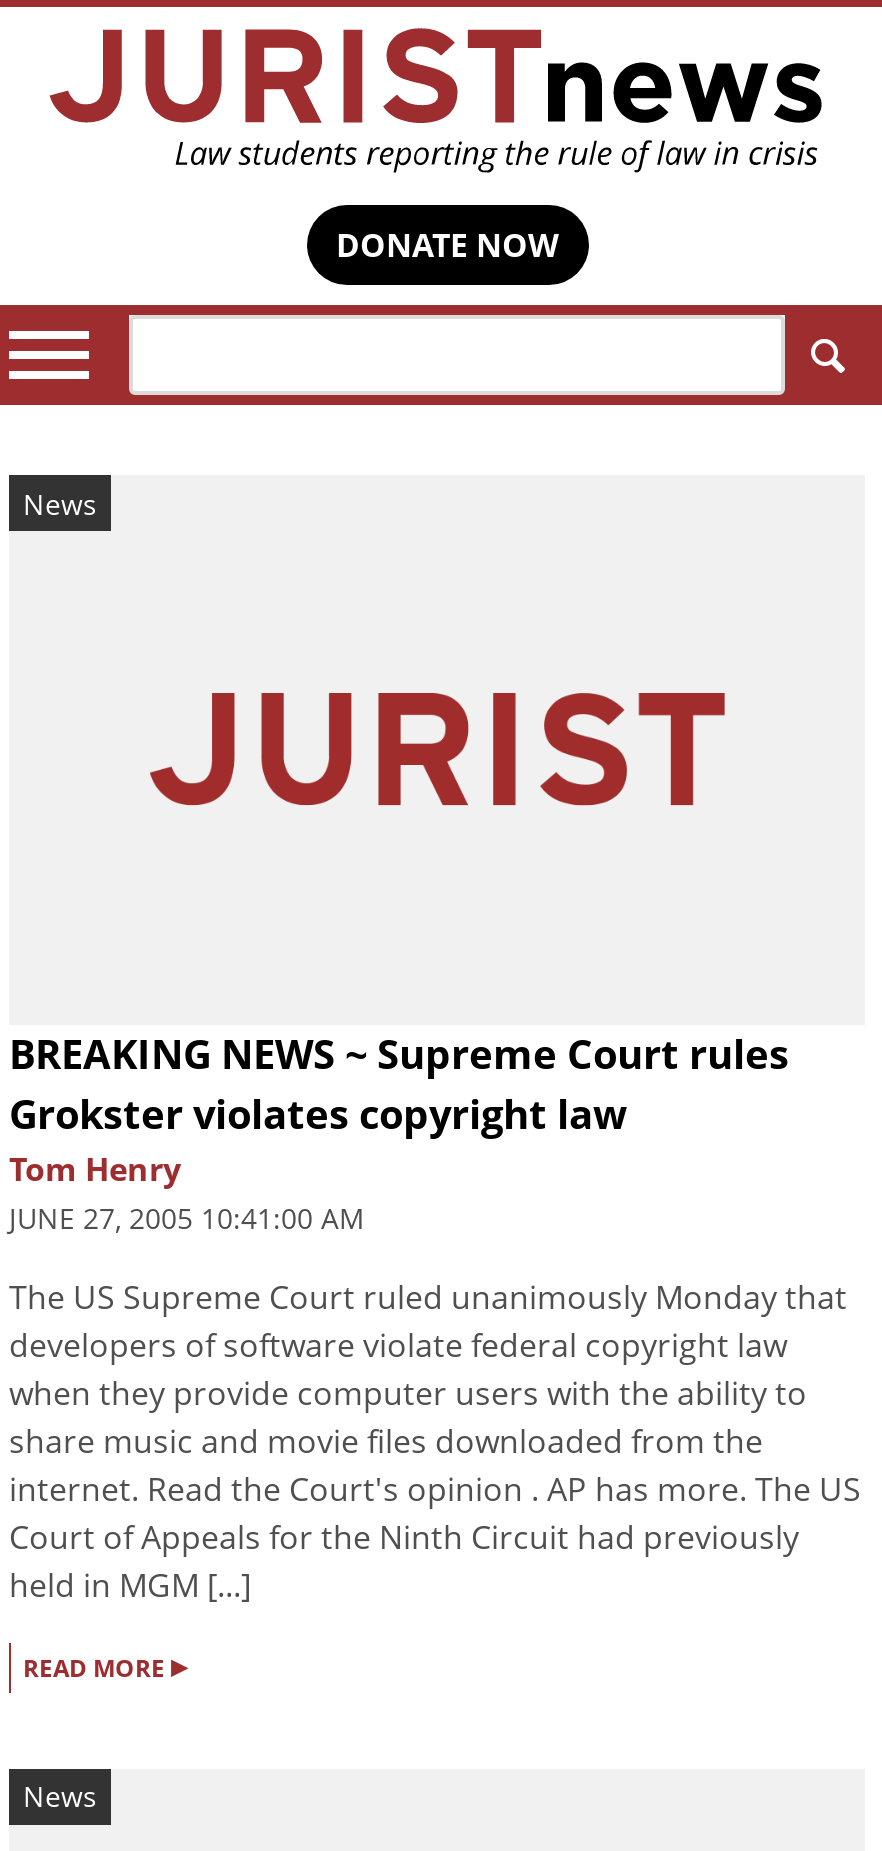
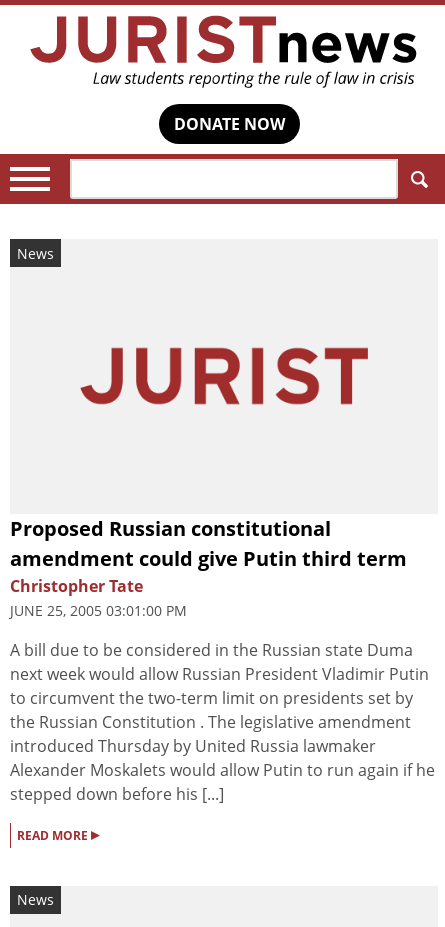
- BREAKING NEWS ~ Supreme Court rules
- Grokster violates copyright law
- Tom Henry
- JUNE 27, 2005 10:41:00 AM
+ Proposed Russian constitutional
+ amendment could give Putin third term
+ Christopher Tate
+ JUNE 25, 2005 03:01:00 PM

- The US Supreme Court ruled unanimously Monday that
- developers of software violate federal copyright law
- when they provide computer users with the ability to
- share music and movie files downloaded from the
- internet. Read the Court's opinion . AP has more. The US
- Court of Appeals for the Ninth Circuit had previously
- held in MGM [...]
+ A bill due to be considered in the Russian state Duma
+ next week would allow Russian President Vladimir Putin
+ to circumvent the two-term limit on presidents set by
+ the Russian Constitution . The legislative amendment
+ introduced Thursday by United Russia lawmaker
+ Alexander Moskalets would allow Putin to run again if he
+ stepped down before his [...]
